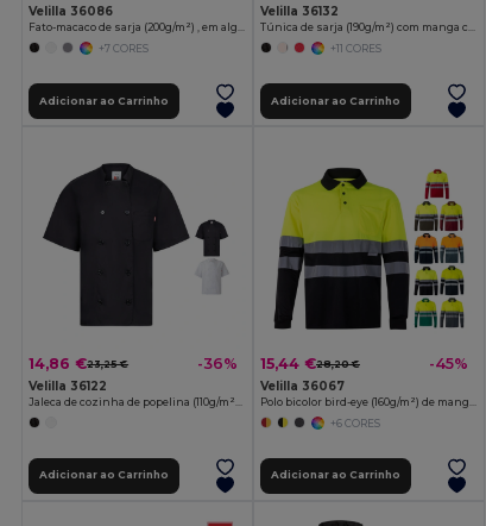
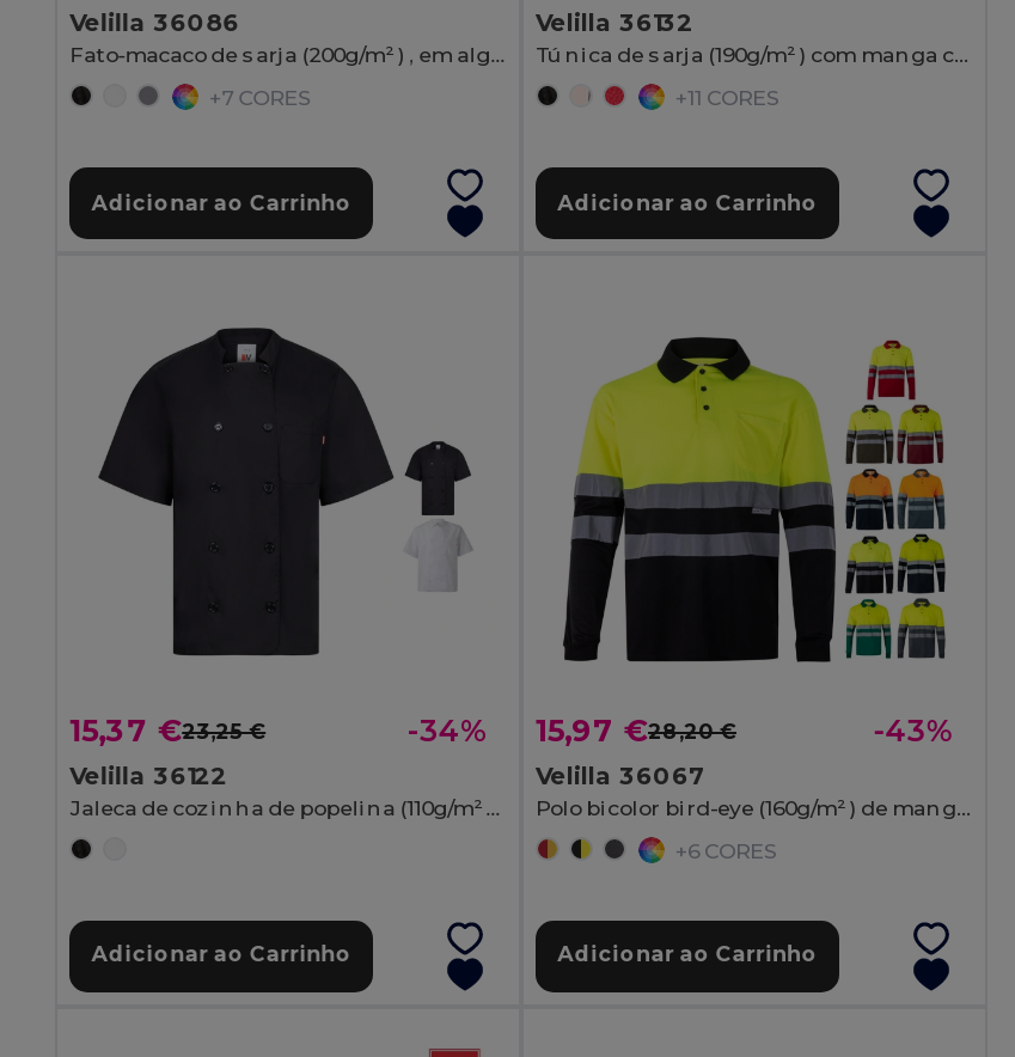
- 14,86 €23,25 €
+ 15,37 €23,25 €

- -36%
+ -34%

- 15,44 €28,20 €
+ 15,97 €28,20 €

- -45%
+ -43%
